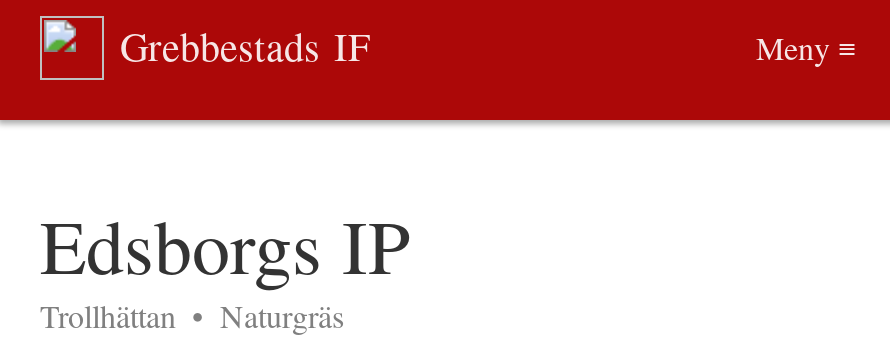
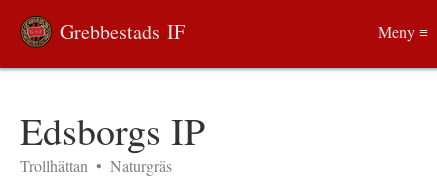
- [image]
+ [image]
